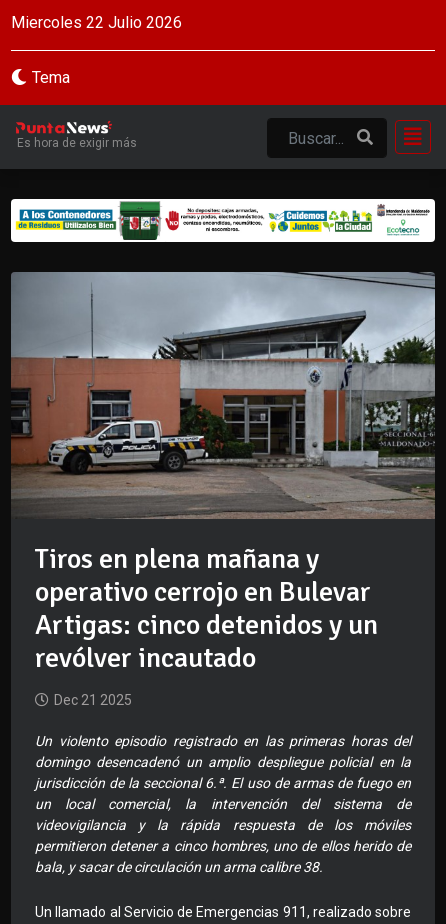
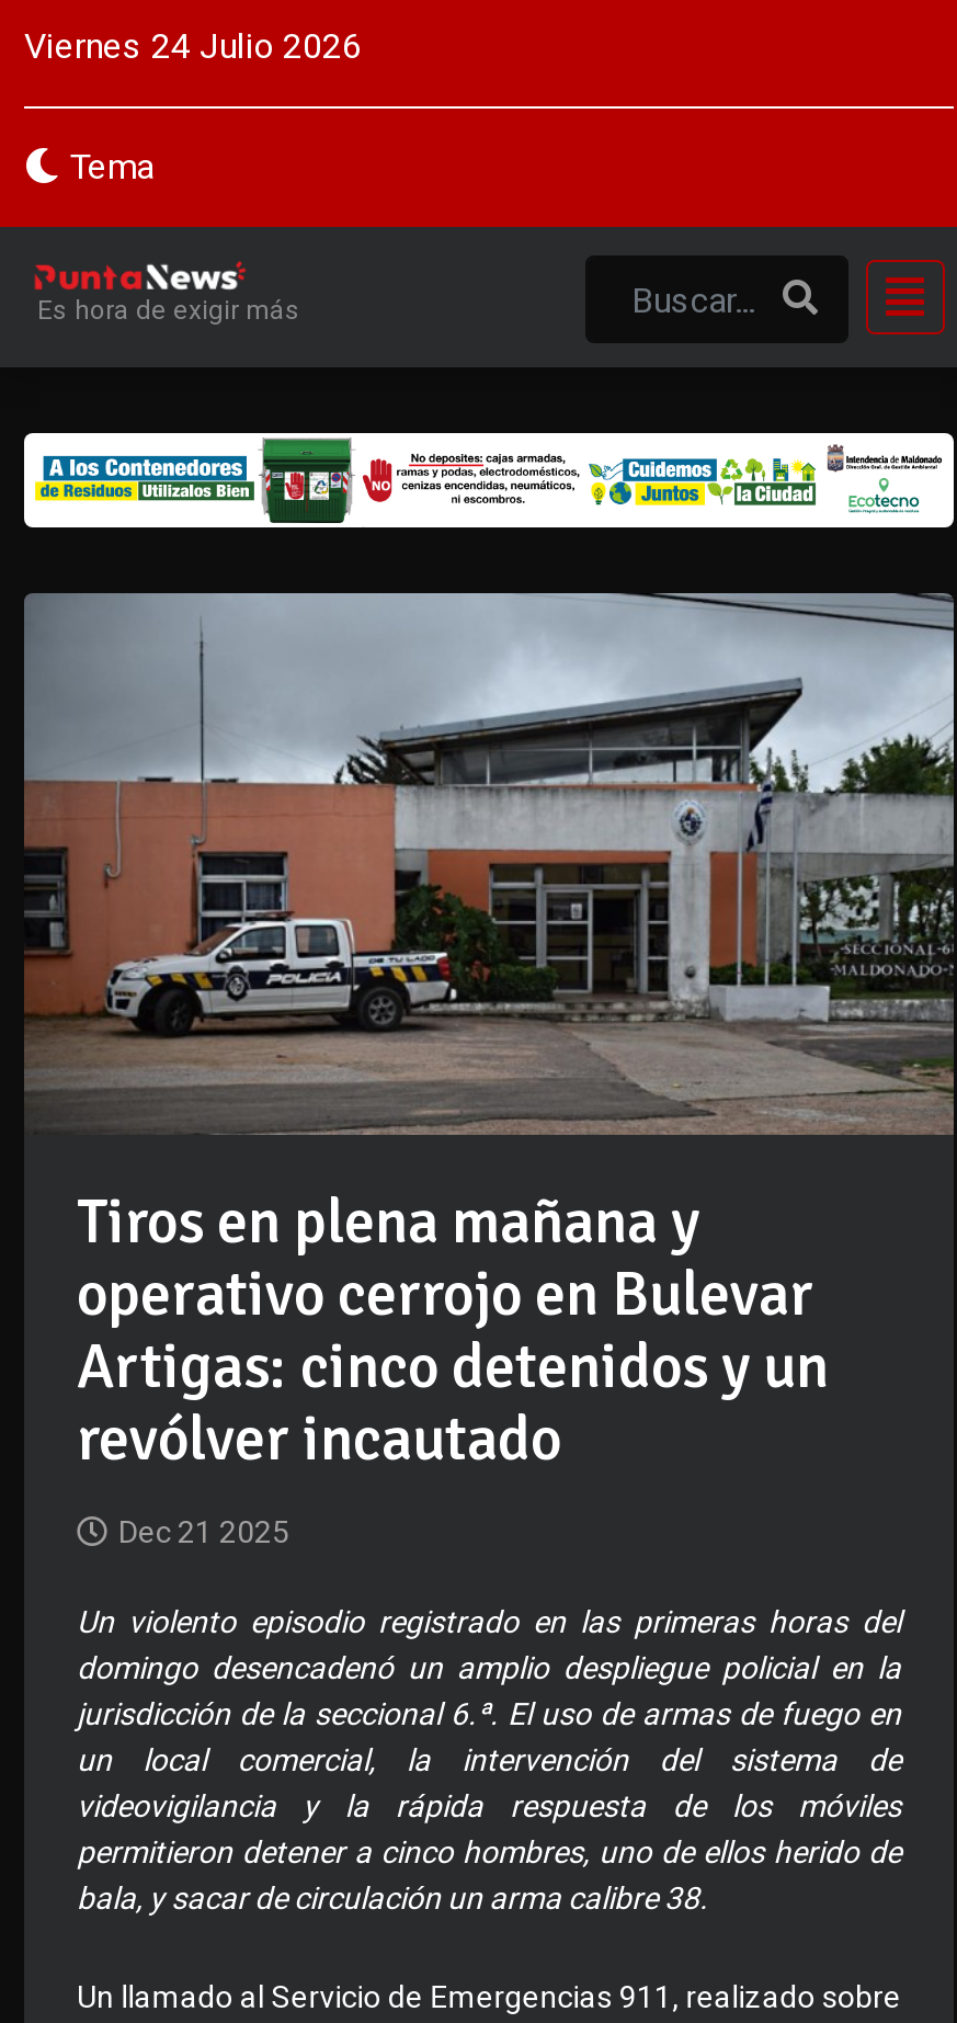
- Miercoles 22 Julio 2026
+ Viernes 24 Julio 2026
